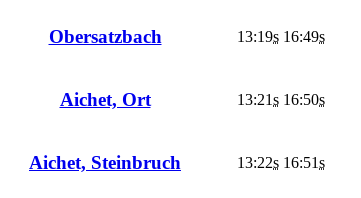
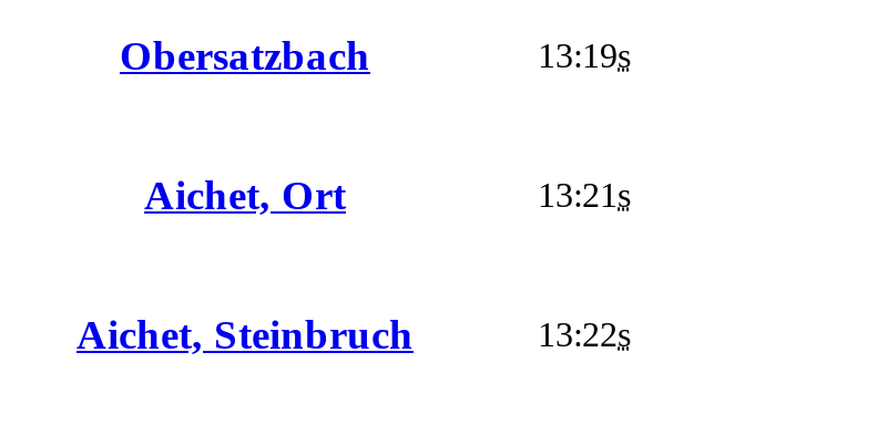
- 13:19s 16:49s
+ 13:19s

- 13:21 s 16:50s
+ 13:21 s

- 13:22s 16:51 s
+ 13:22s
